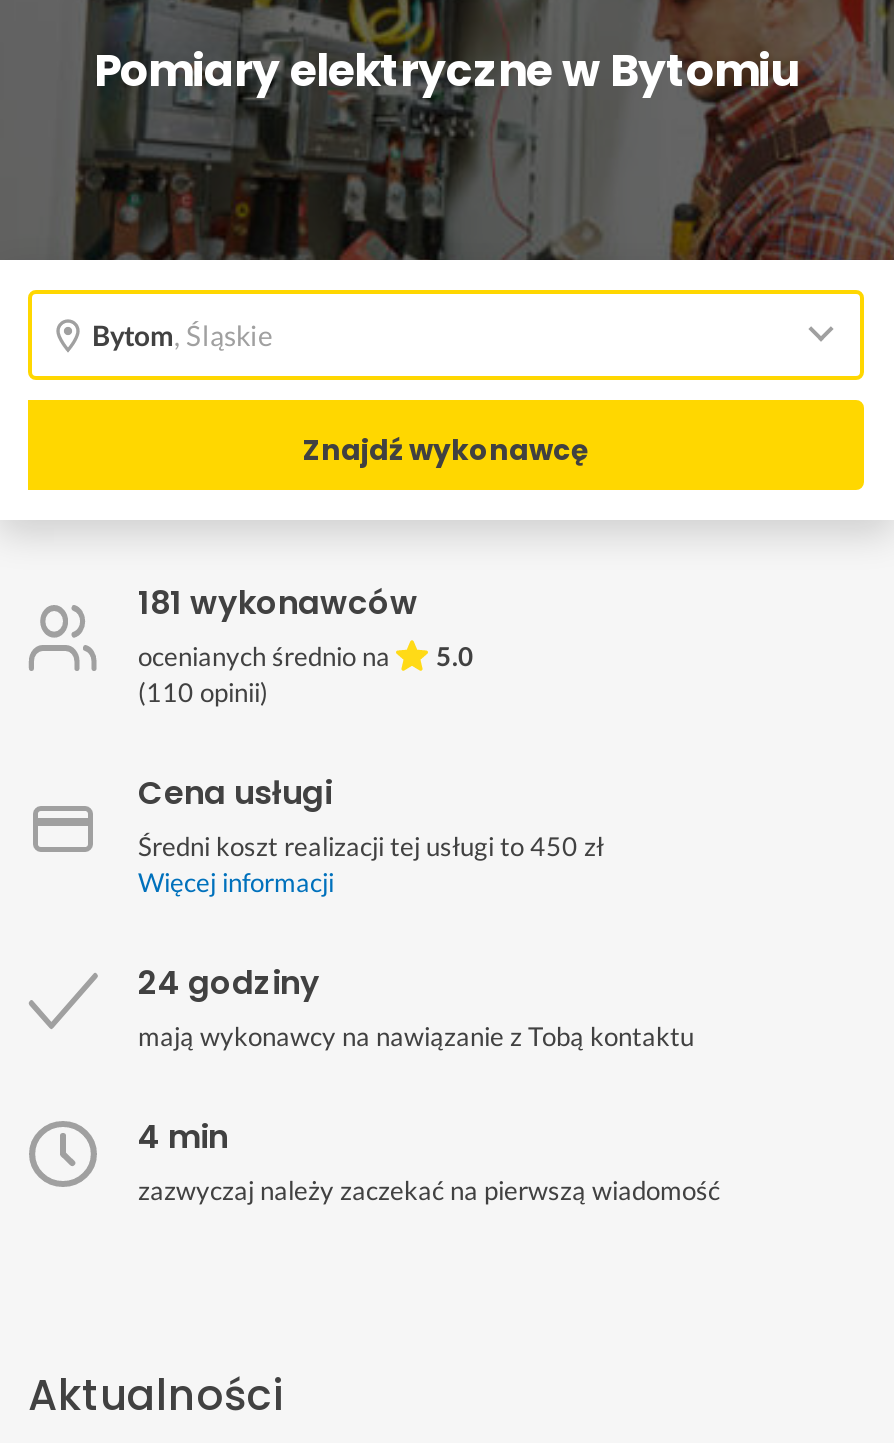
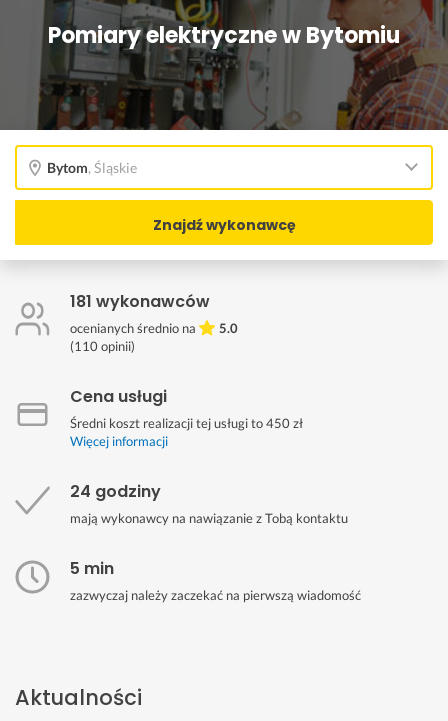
- 4 min
+ 5 min
